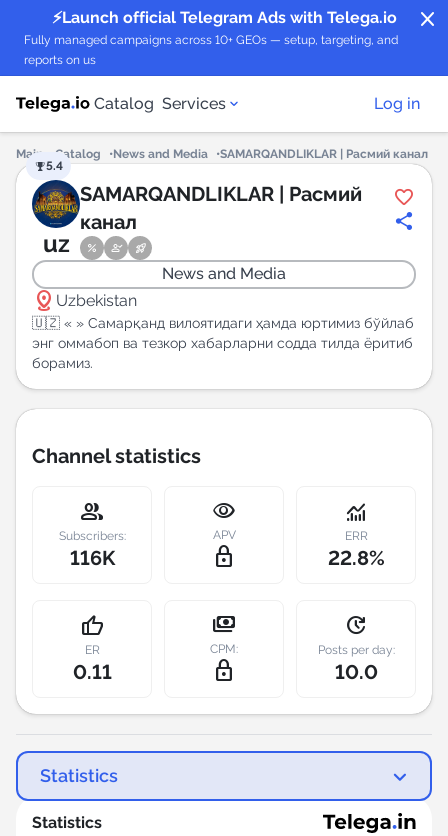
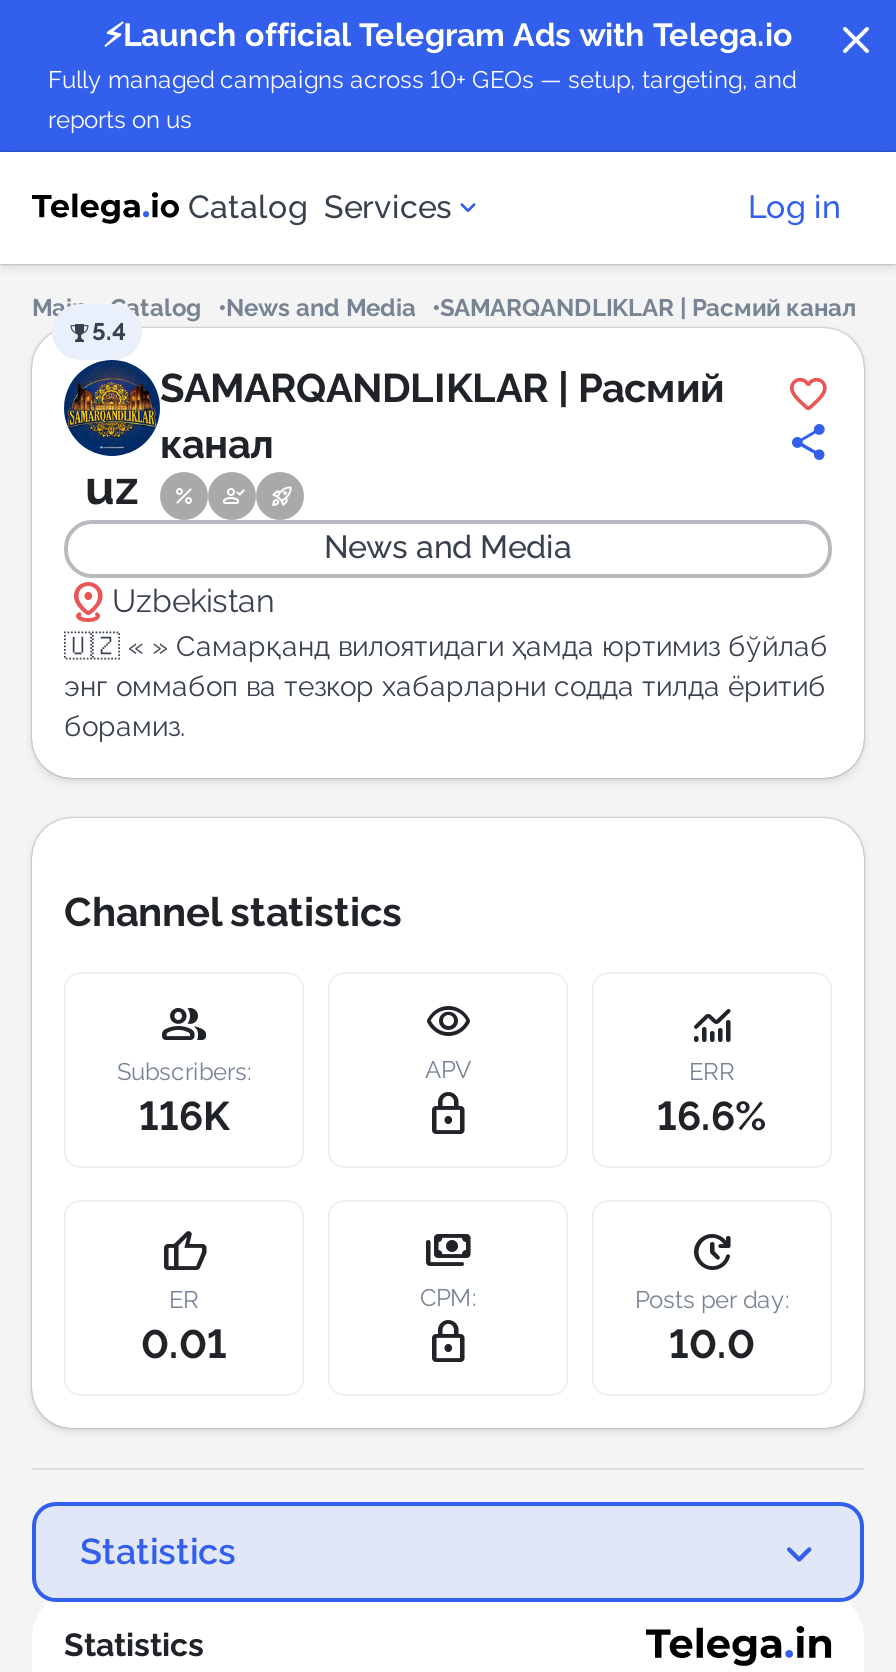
- 22.8%
+ 16.6%

- 0.11
+ 0.01
